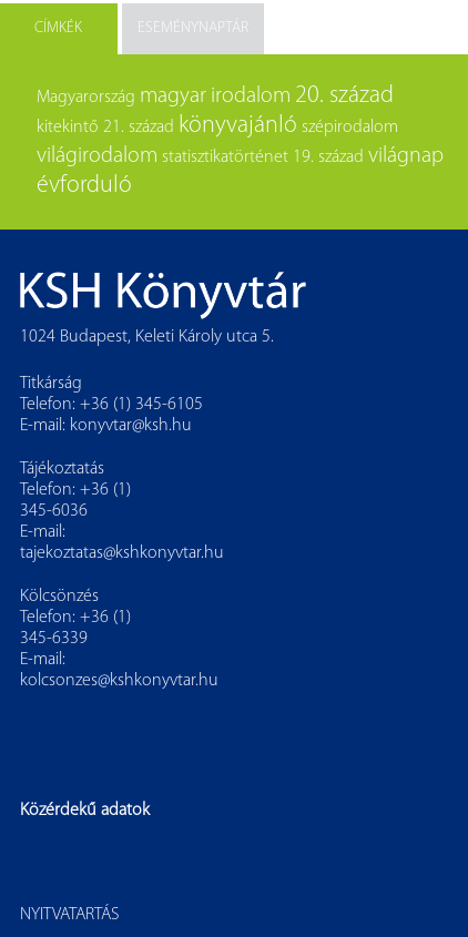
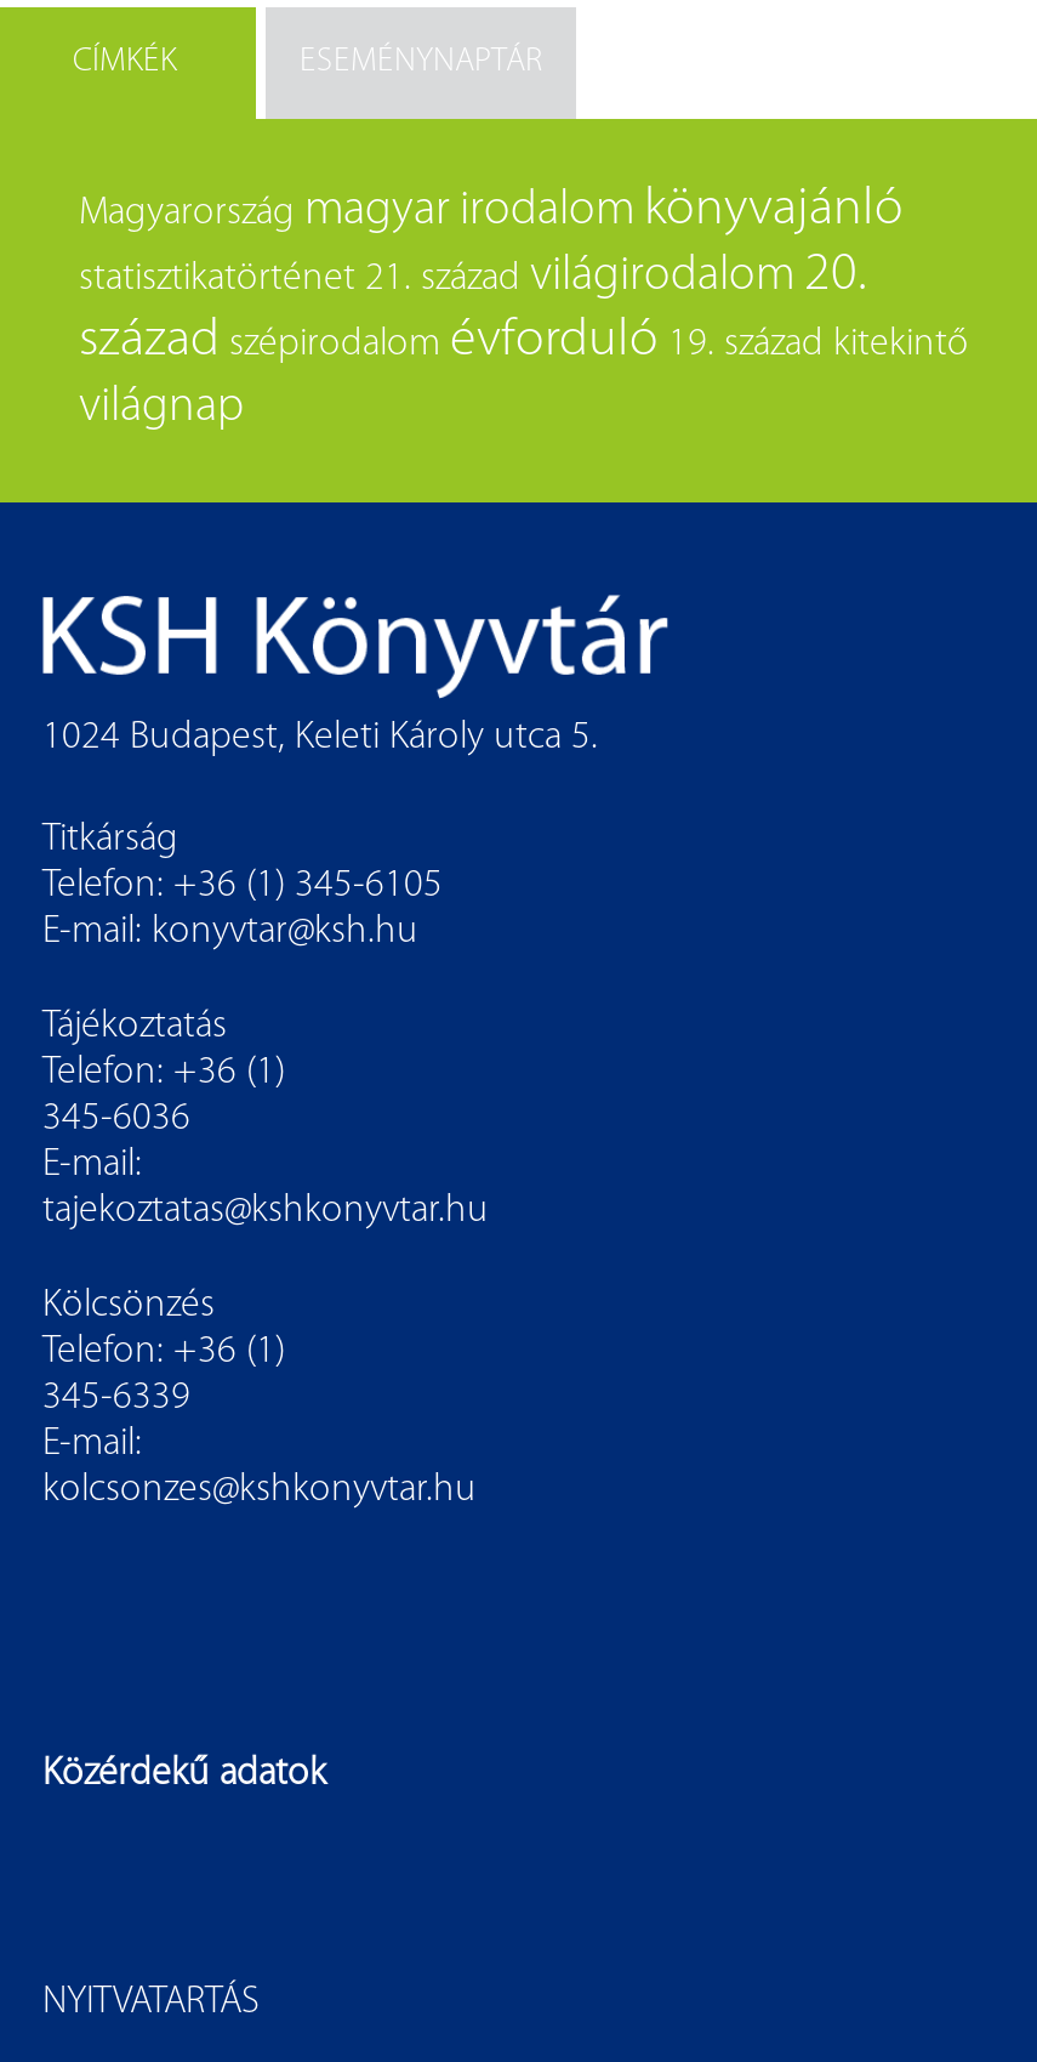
- Magyarország magyar irodalom 20. század
- kitekintő 21. század könyvajánló szépirodalom
- világirodalom statisztikatörténet 19. század világnap
- évforduló
+ Magyarország magyar irodalom könyvajánló
+ statisztikatörténet 21. század világirodalom 20.
+ század szépirodalom évforduló 19. század kitekintő
+ világnap
